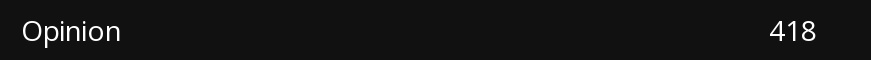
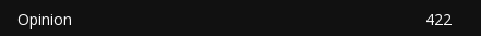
- 418
+ 422
